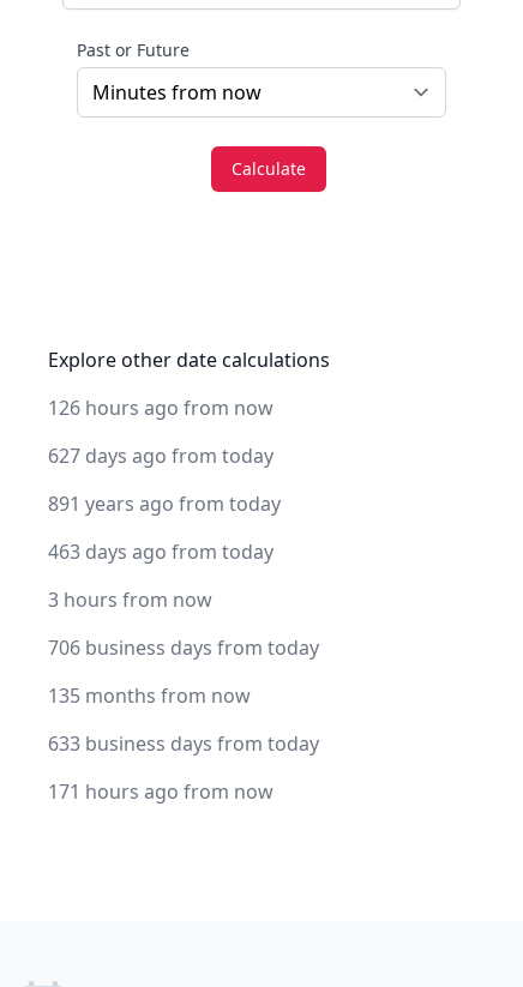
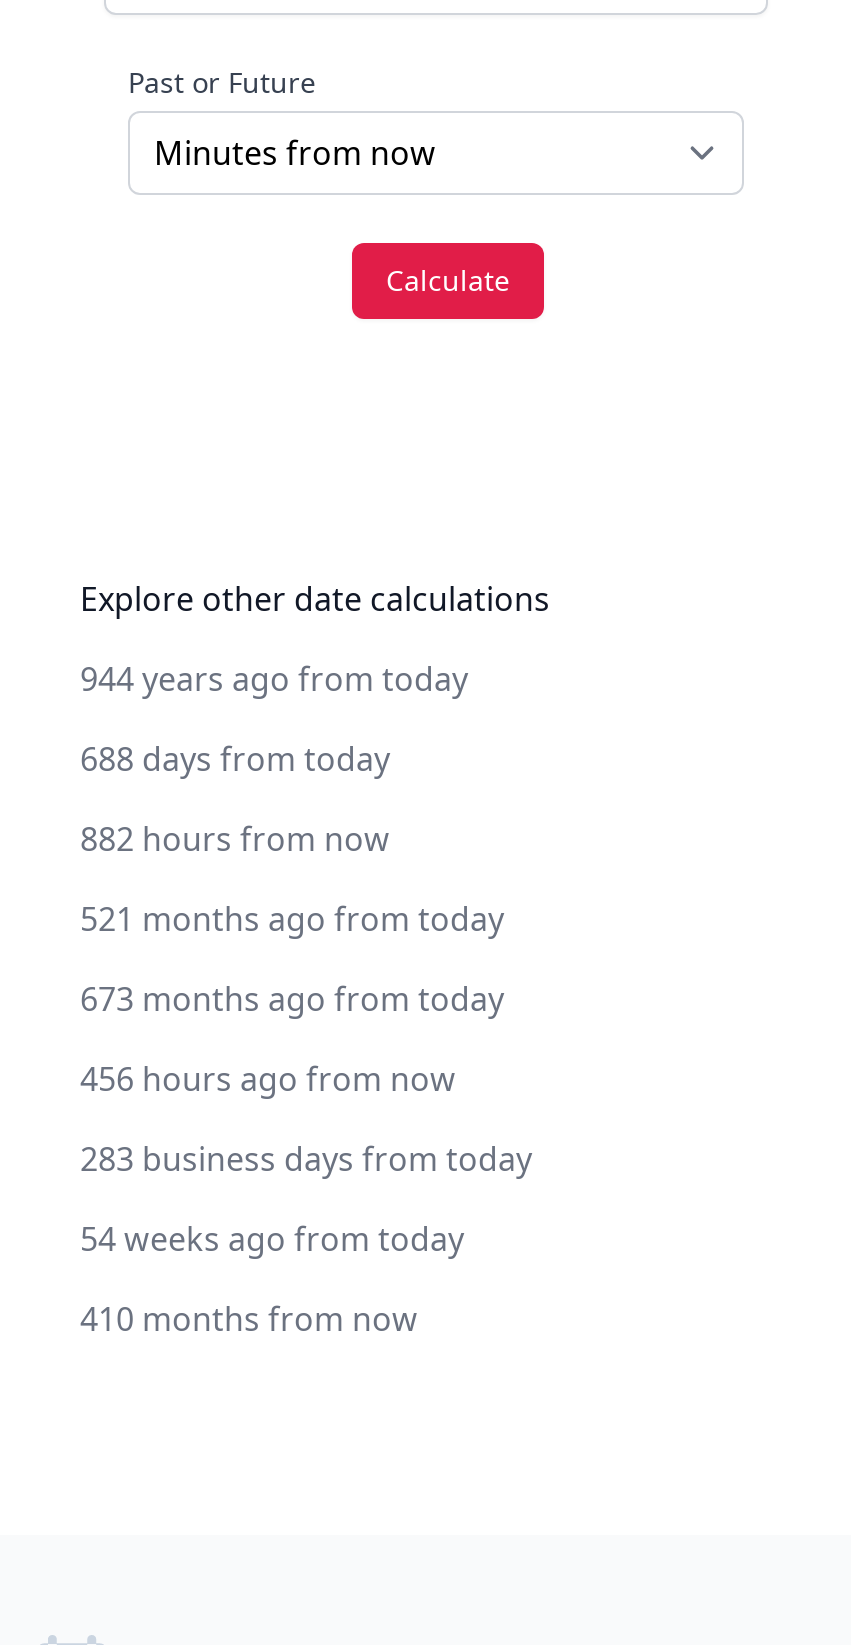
- 126 hours ago from now
+ 944 years ago from today

- 627 days ago from today
+ 688 days from today

- 891 years ago from today
+ 882 hours from now

- 463 days ago from today
+ 521 months ago from today

- 3 hours from now
+ 673 months ago from today

- 706 business days from today
+ 456 hours ago from now

- 135 months from now
+ 283 business days from today

- 633 business days from today
+ 54 weeks ago from today

- 171 hours ago from now
+ 410 months from now
